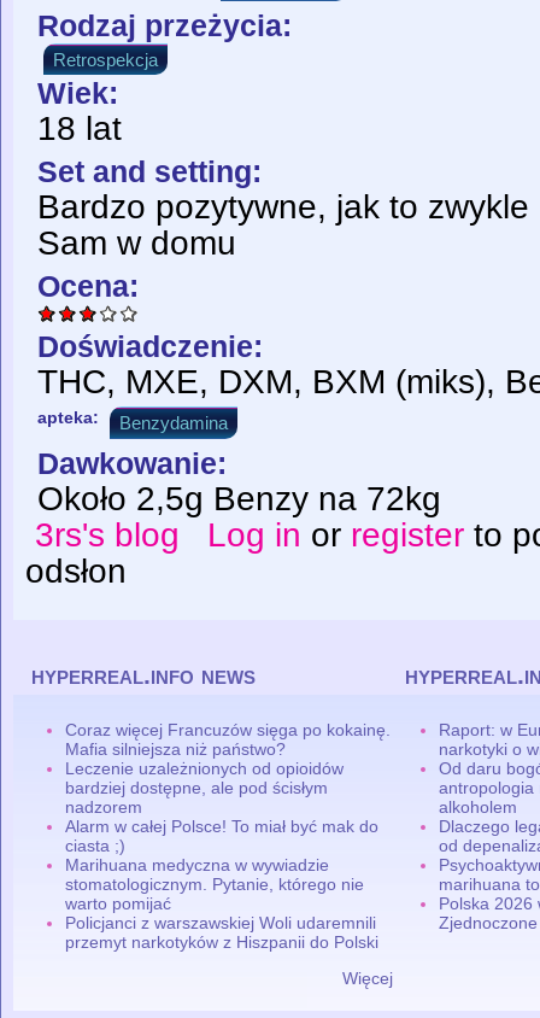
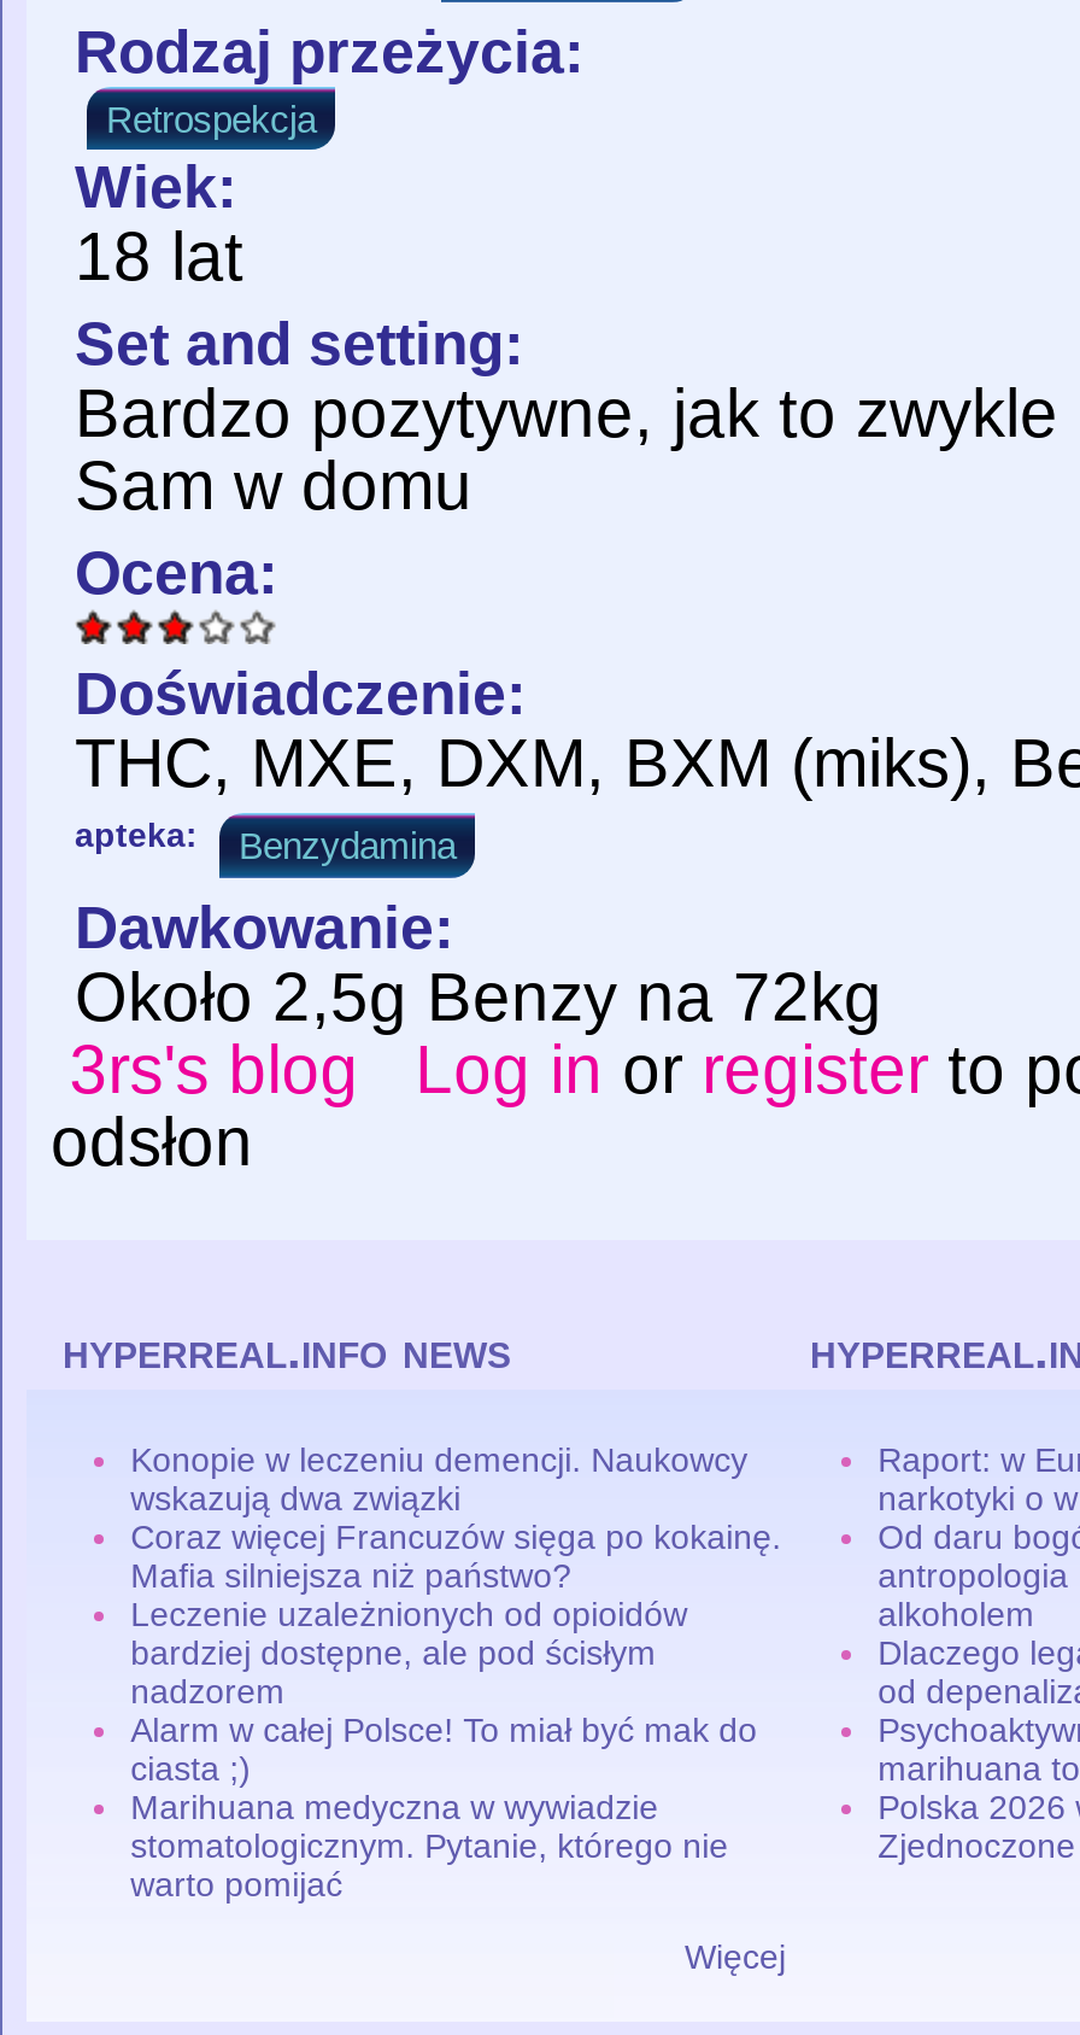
moved down: Coraz więcej Francuzów sięga po kokainę. | Mafia silniejsza niż państwo? | Leczenie uzależnionych od opioidów | ... | stomatologicznym. Pytanie, którego nie | warto pomijać

+ Konopie w leczeniu demencji. Naukowcy
+ wskazują dwa związki

- Policjanci z warszawskiej Woli udaremnili
- przemyt narkotyków z Hiszpanii do Polski
